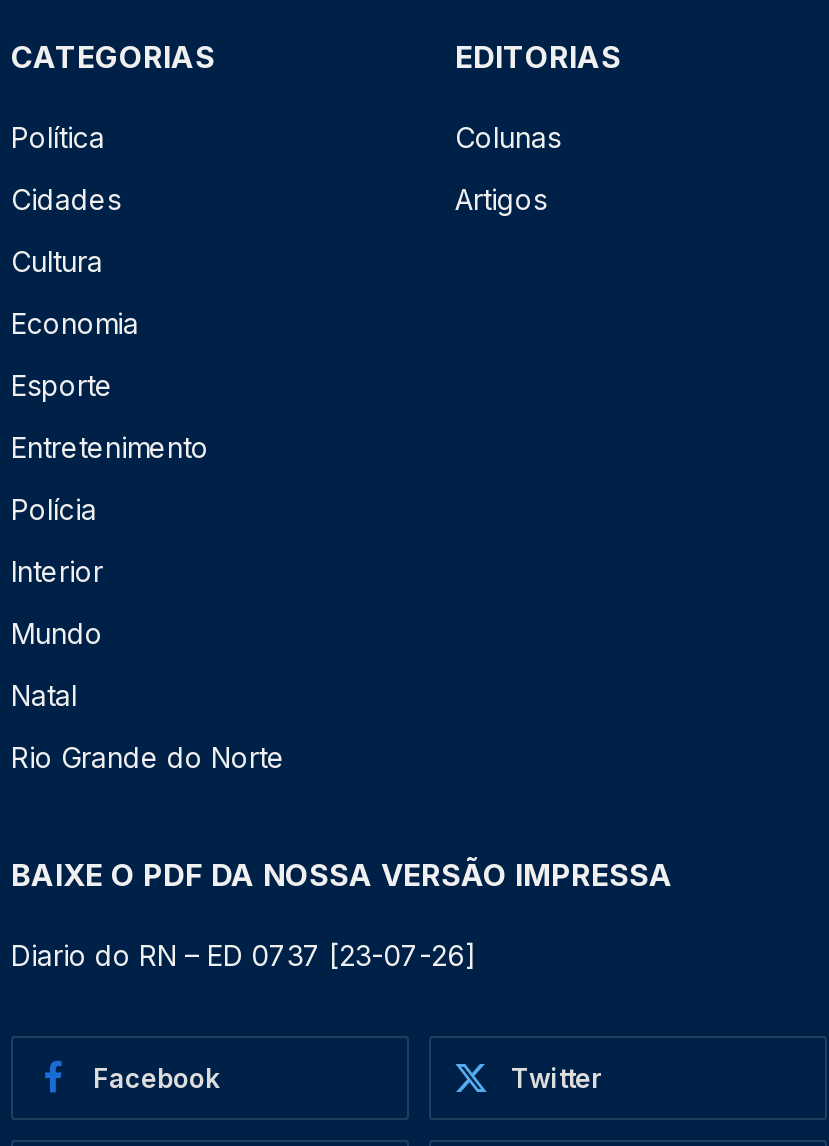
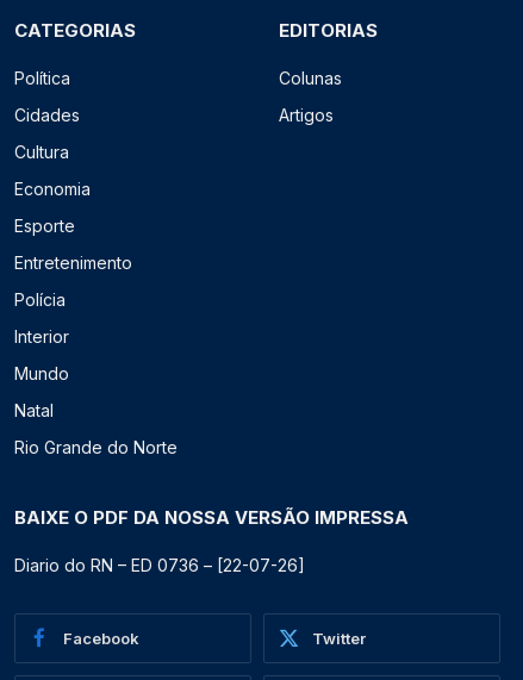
- Diario do RN – ED 0737 [23-07-26]
+ Diario do RN – ED 0736 – [22-07-26]
